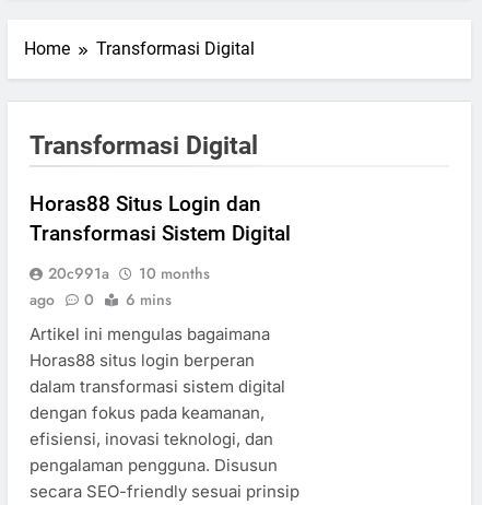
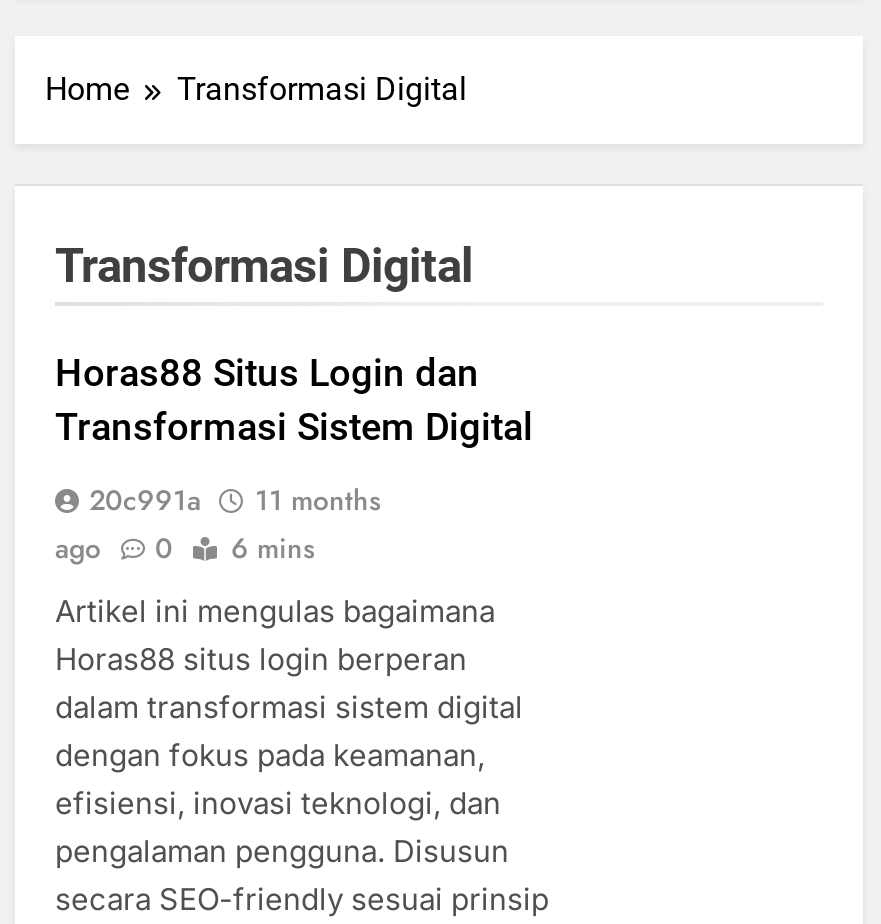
- 20c991a 10 months
+ 20c991a 11 months
